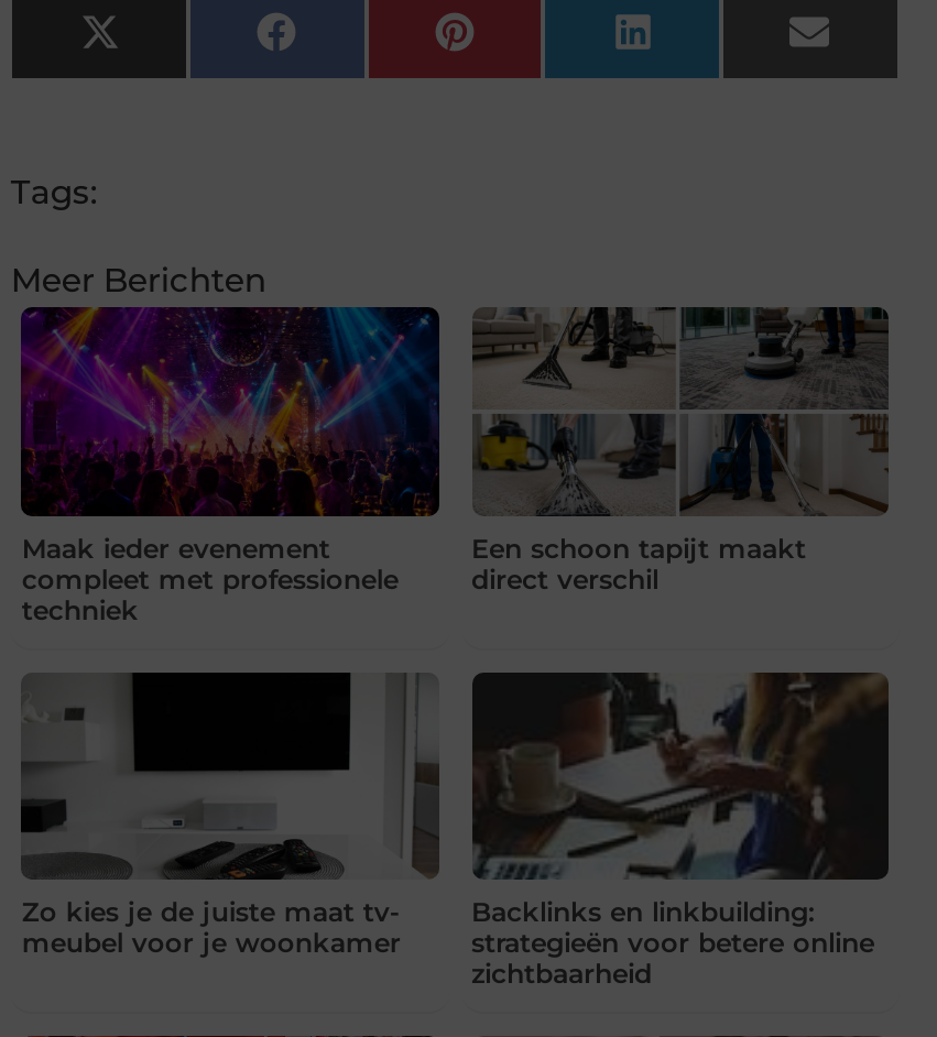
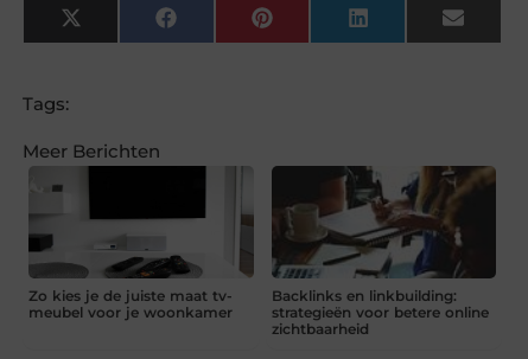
- [image]
- Maak ieder evenement
- compleet met professionele
- techniek

- [image]
- Een schoon tapijt maakt
- direct verschil
